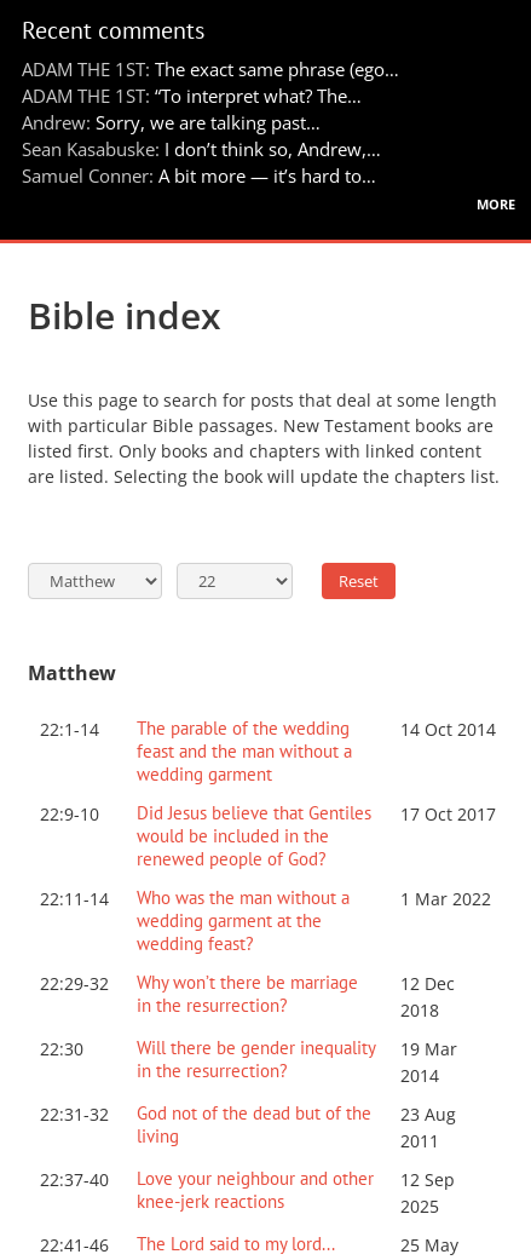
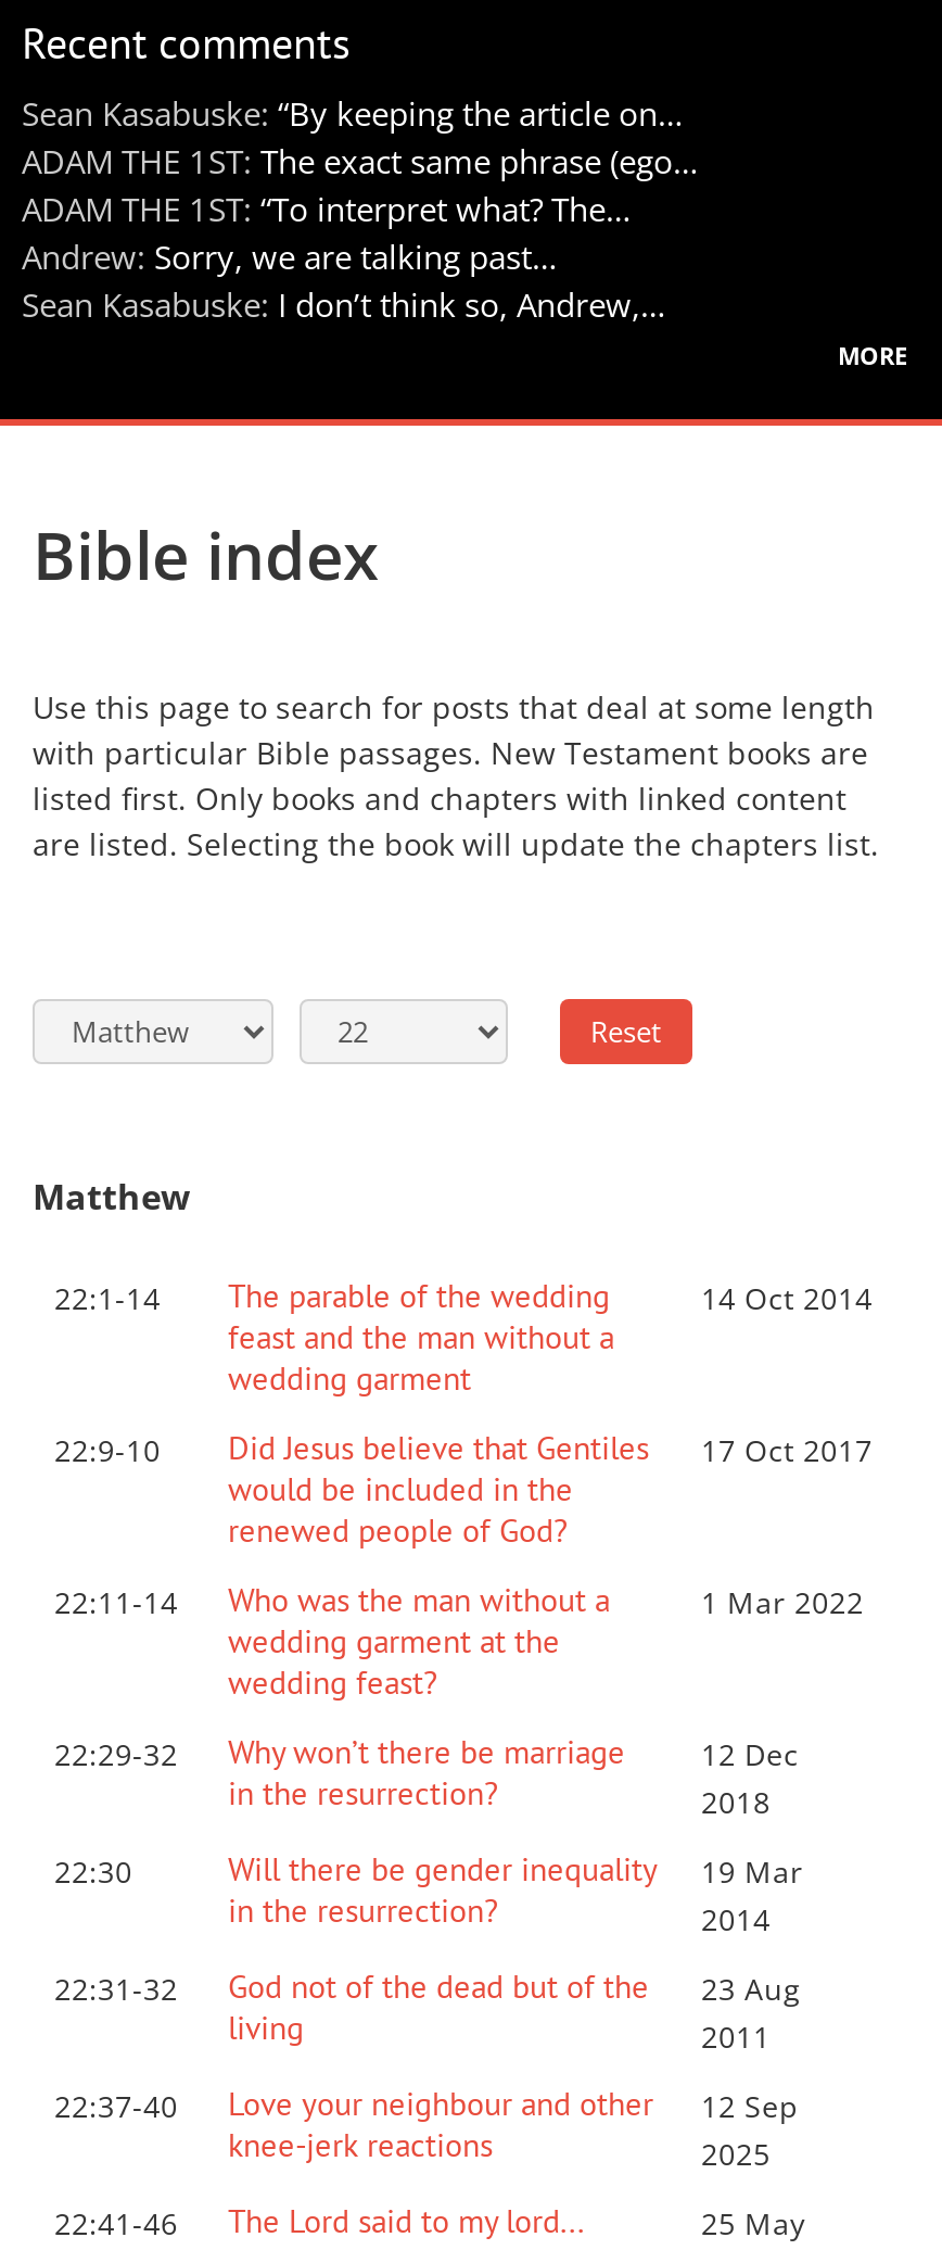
+ Sean Kasabuske: “By keeping the article on…

moved down: ADAM THE 1ST: The exact same phrase (ego… | ADAM THE 1ST: “To interpret what? The… | Andrew: Sorry, we are talking past… | Sean Kasabuske: I don’t think so, Andrew,…

- Samuel Conner: A bit more — it’s hard to…
